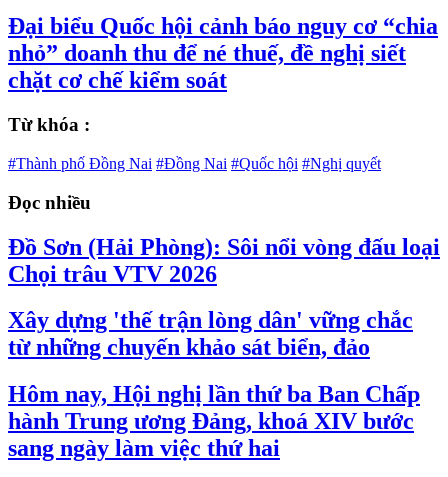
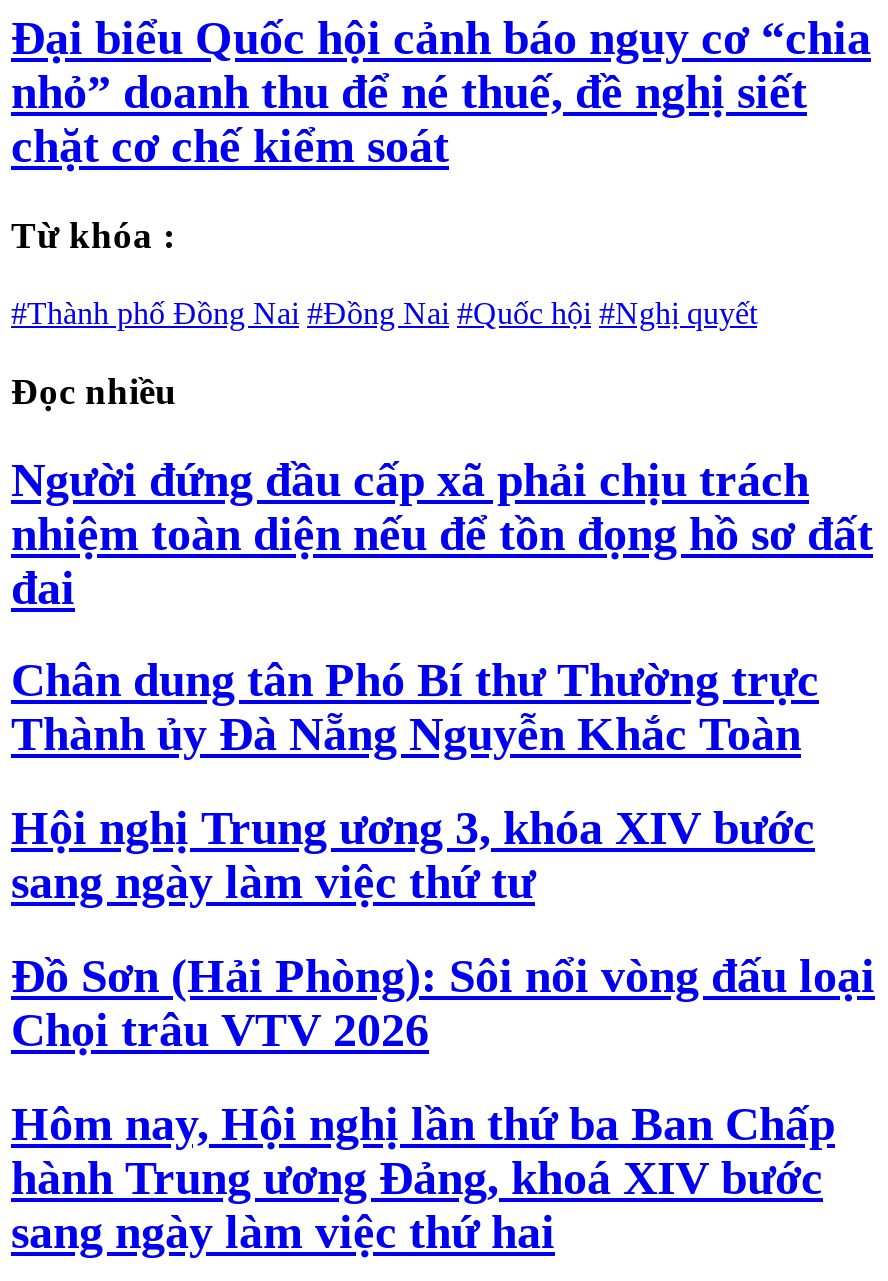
+ Người đứng đầu cấp xã phải chịu trách
+ nhiệm toàn diện nếu để tồn đọng hồ sơ đất
+ đai
+ Chân dung tân Phó Bí thư Thường trực
+ Thành ủy Đà Nẵng Nguyễn Khắc Toàn
+ Hội nghị Trung ương 3, khóa XIV bước
+ sang ngày làm việc thứ tư

moved down: Đồ Sơn (Hải Phòng): Sôi nổi vòng đấu loại | Chọi trâu VTV 2026

- Xây dựng 'thế trận lòng dân' vững chắc
- từ những chuyến khảo sát biển, đảo
